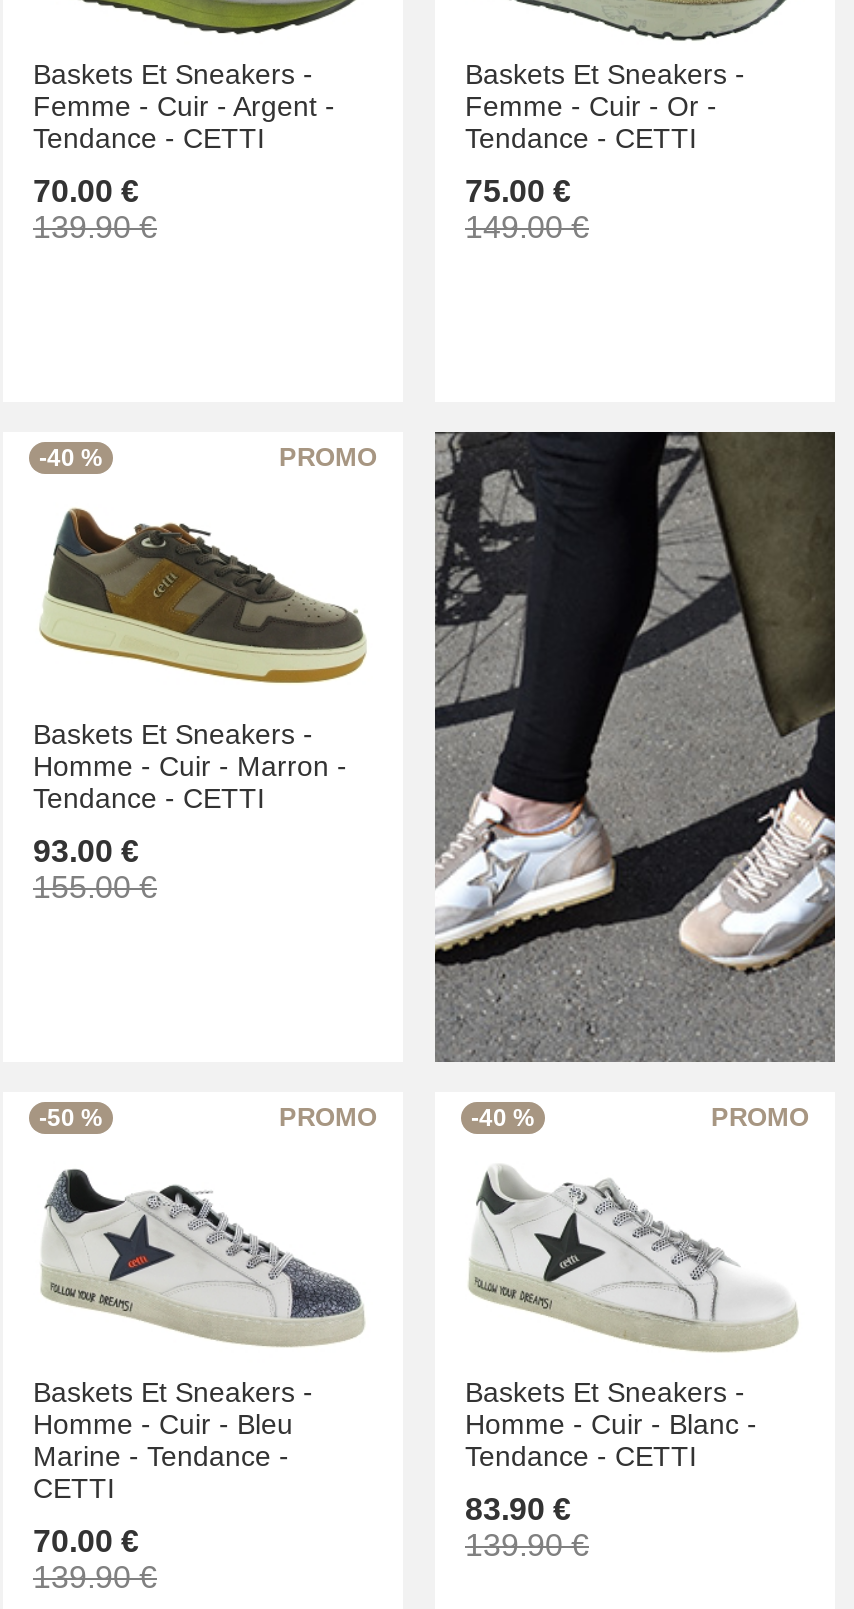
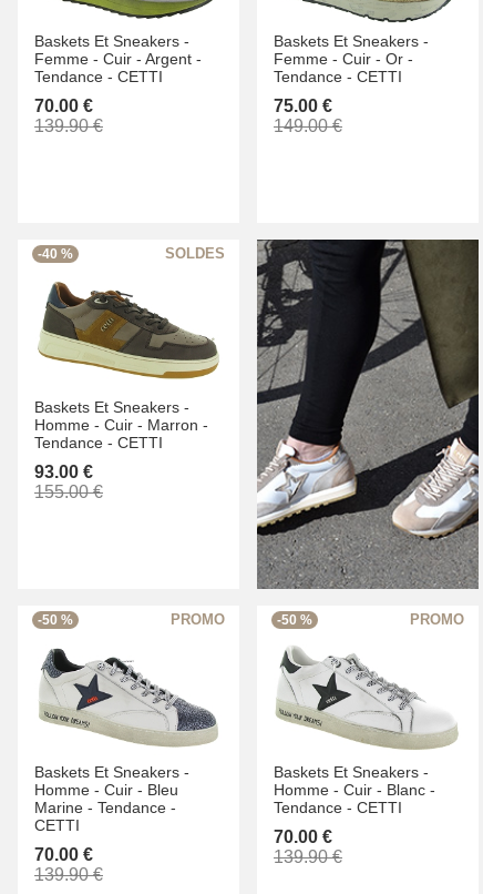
- -40 %
+ -50 %

- 83.90 €
+ 70.00 €
